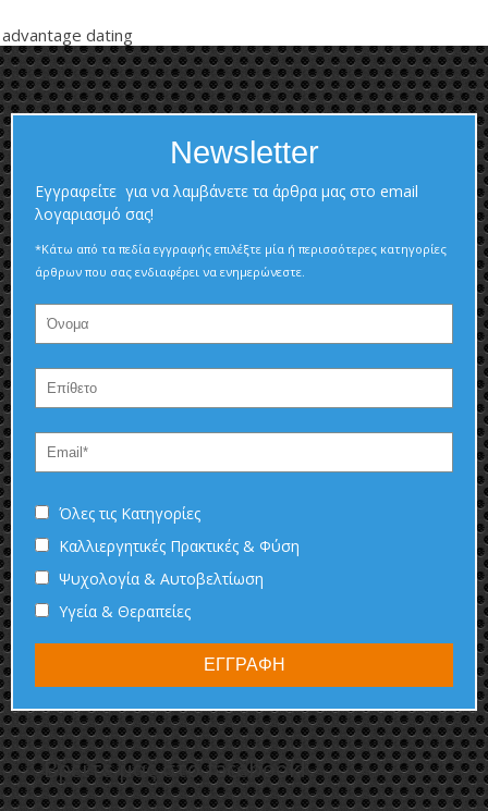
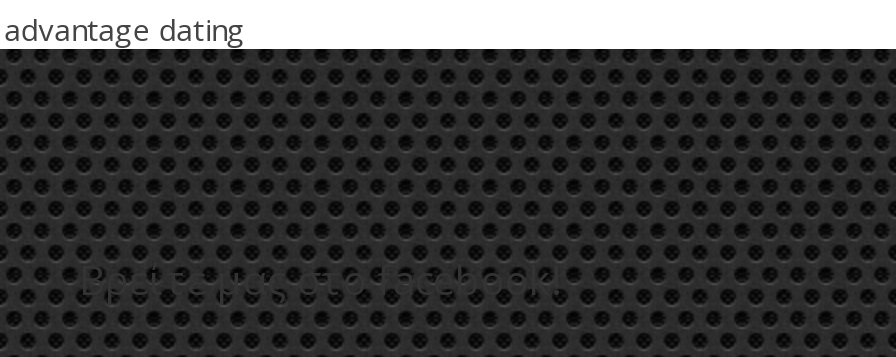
- [image]
- Newsletter
- Εγγραφείτε για να λαμβάνετε τα άρθρα μας στο email
- λογαριασμό σας!
- *Κάτω από τα πεδία εγγραφής επιλέξτε μία ή περισσότερες κατηγορίες
- άρθρων που σας ενδιαφέρει να ενημερώνεστε.

- Όλες τις Κατηγορίες
- Καλλιεργητικές Πρακτικές & Φύση
- Ψυχολογία & Αυτοβελτίωση
- Υγεία & Θεραπείες
- ΕΓΓΡΑΦΗ
